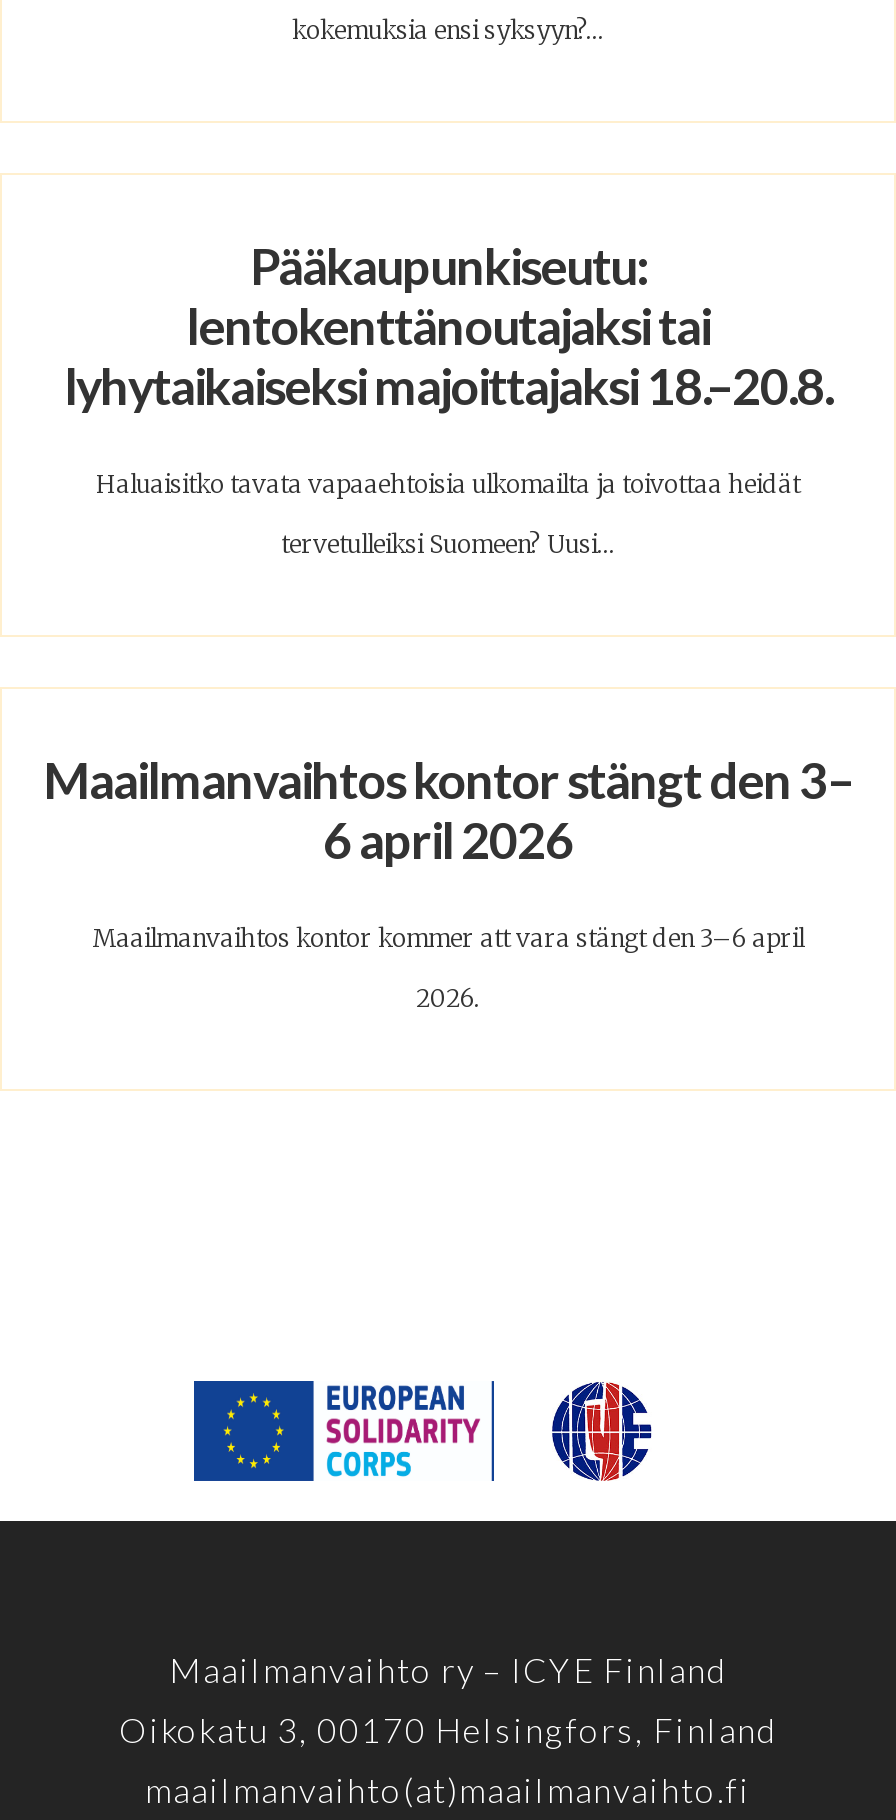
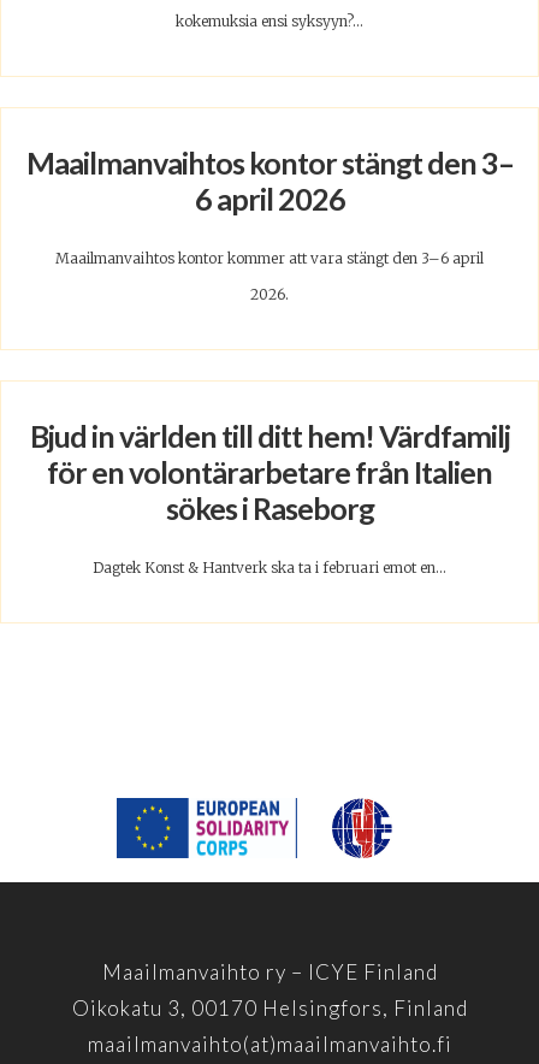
- Pääkaupunkiseutu:
- lentokenttänoutajaksi tai
- lyhytaikaiseksi majoittajaksi 18.–20.8.
- Haluaisitko tavata vapaaehtoisia ulkomailta ja toivottaa heidät
- tervetulleiksi Suomeen? Uusi...

moved up: Maailmanvaihtos kontor stängt den 3– | 6 april 2026 | Maailmanvaihtos kontor kommer att vara stängt den 3–6 april | 2026.

+ Bjud in världen till ditt hem! Värdfamilj
+ för en volontärarbetare från Italien
+ sökes i Raseborg
+ Dagtek Konst & Hantverk ska ta i februari emot en...
